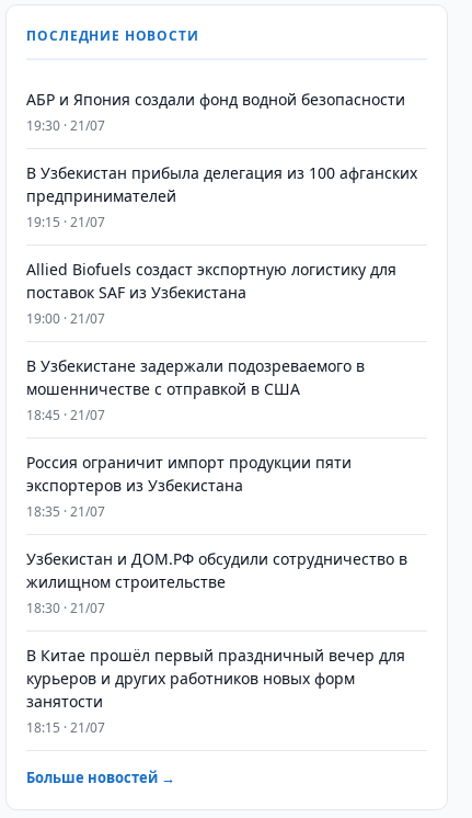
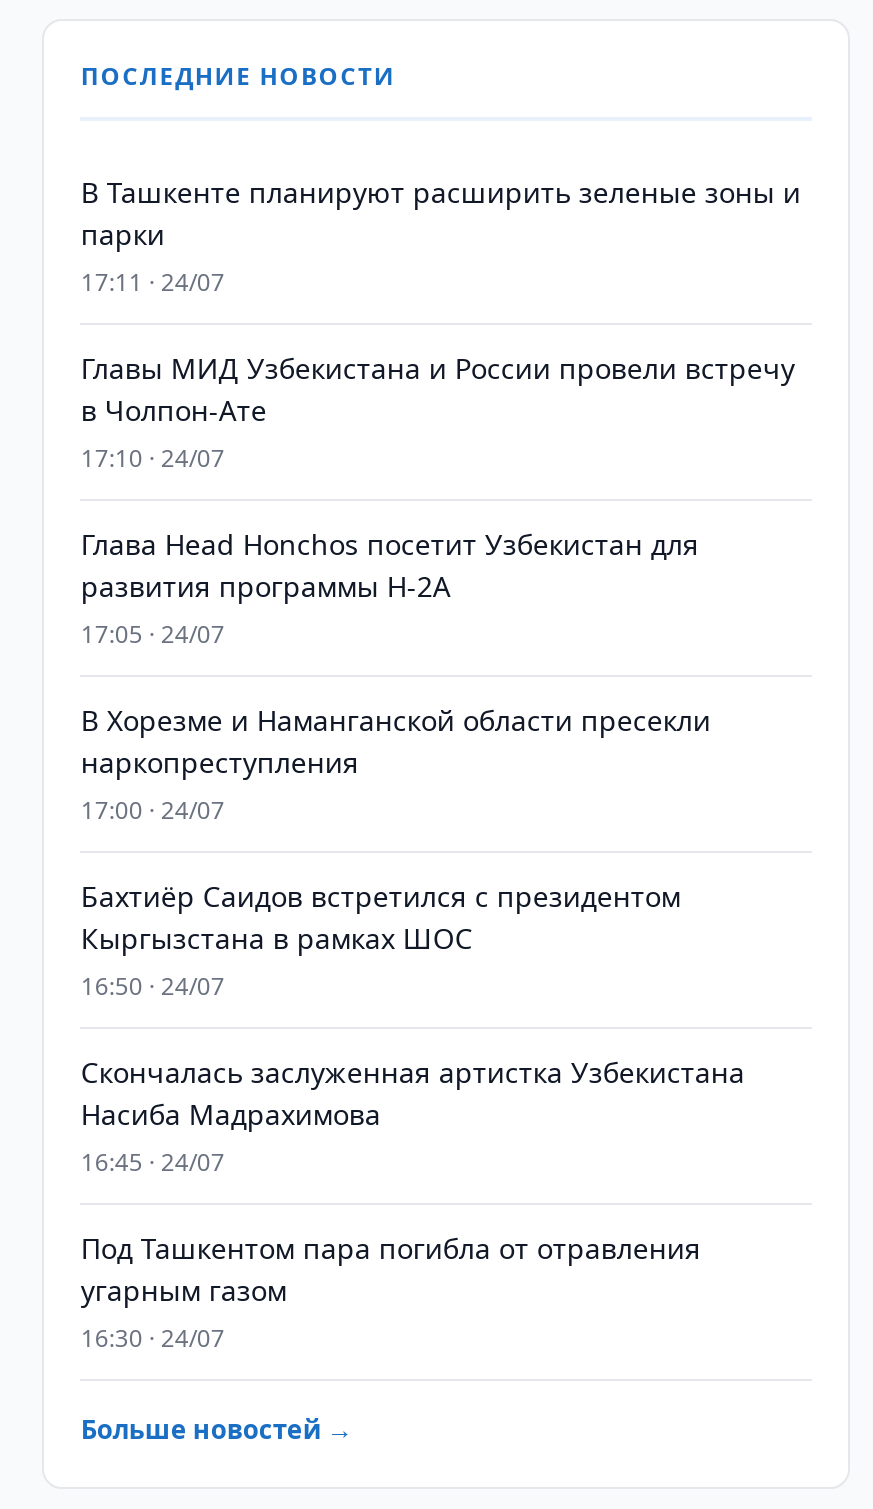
- АБР и Япония создали фонд водной безопасности
- 19:30 · 21/07
+ В Ташкенте планируют расширить зеленые зоны и
+ парки
+ 17:11 · 24/07

- В Узбекистан прибыла делегация из 100 афганских
- предпринимателей
- 19:15 · 21/07
+ Главы МИД Узбекистана и России провели встречу
+ в Чолпон-Ате
+ 17:10 · 24/07

- Allied Biofuels создаст экспортную логистику для
- поставок SAF из Узбекистана
- 19:00 · 21/07
+ Глава Head Honchos посетит Узбекистан для
+ развития программы H-2A
+ 17:05 · 24/07

- В Узбекистане задержали подозреваемого в
- мошенничестве с отправкой в США
- 18:45 · 21/07
+ В Хорезме и Наманганской области пресекли
+ наркопреступления
+ 17:00 · 24/07

- Россия ограничит импорт продукции пяти
- экспортеров из Узбекистана
- 18:35 · 21/07
+ Бахтиёр Саидов встретился с президентом
+ Кыргызстана в рамках ШОС
+ 16:50 · 24/07

- Узбекистан и ДОМ.РФ обсудили сотрудничество в
- жилищном строительстве
- 18:30 · 21/07
+ Скончалась заслуженная артистка Узбекистана
+ Насиба Мадрахимова
+ 16:45 · 24/07

- В Китае прошёл первый праздничный вечер для
- курьеров и других работников новых форм
- занятости
- 18:15 · 21/07
+ Под Ташкентом пара погибла от отравления
+ угарным газом
+ 16:30 · 24/07
